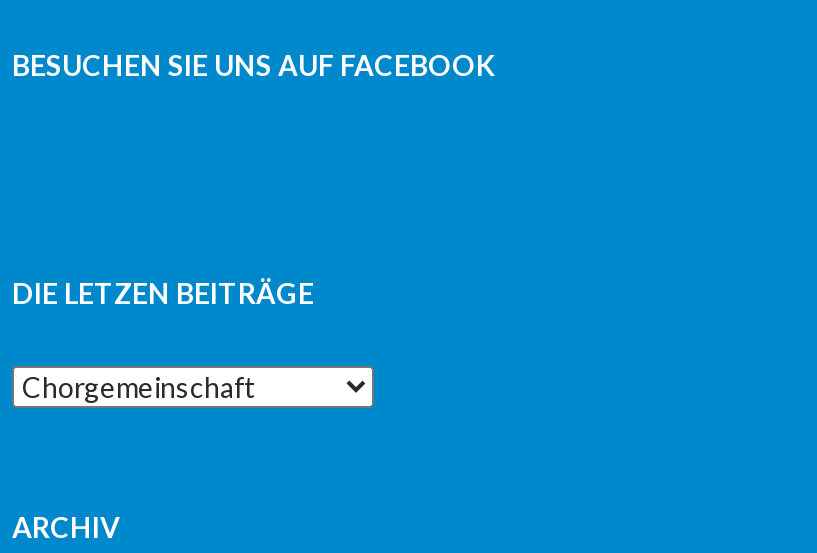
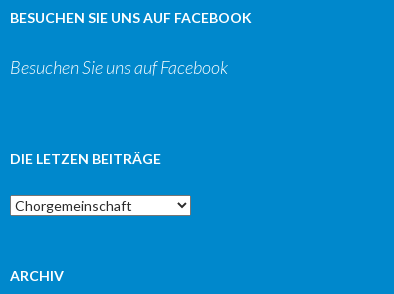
+ Besuchen Sie uns auf Facebook
